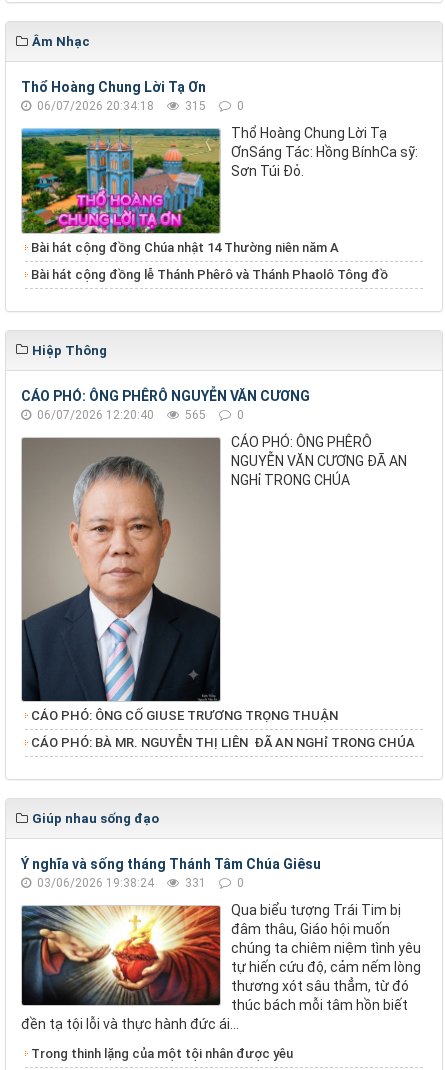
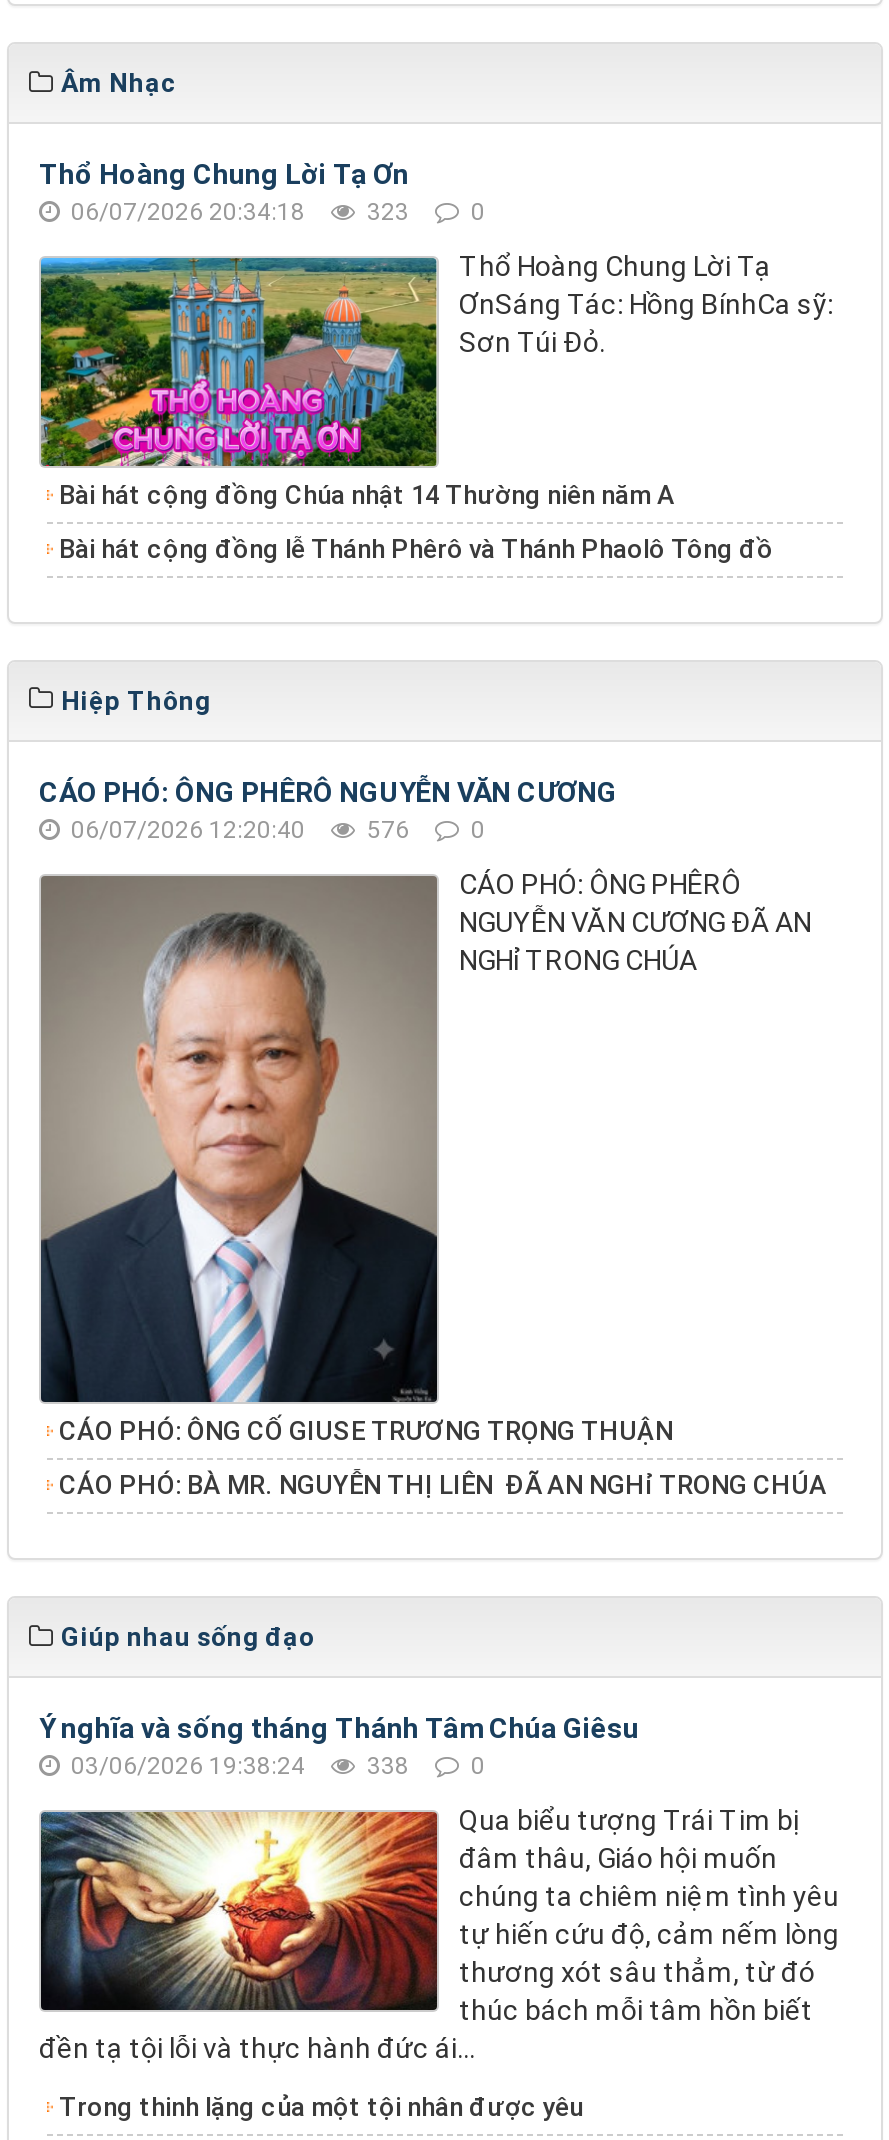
- 06/07/2026 20:34:18 315 0
+ 06/07/2026 20:34:18 323 0

- 06/07/2026 12:20:40 565 0
+ 06/07/2026 12:20:40 576 0

- 03/06/2026 19:38:24 331 0
+ 03/06/2026 19:38:24 338 0
